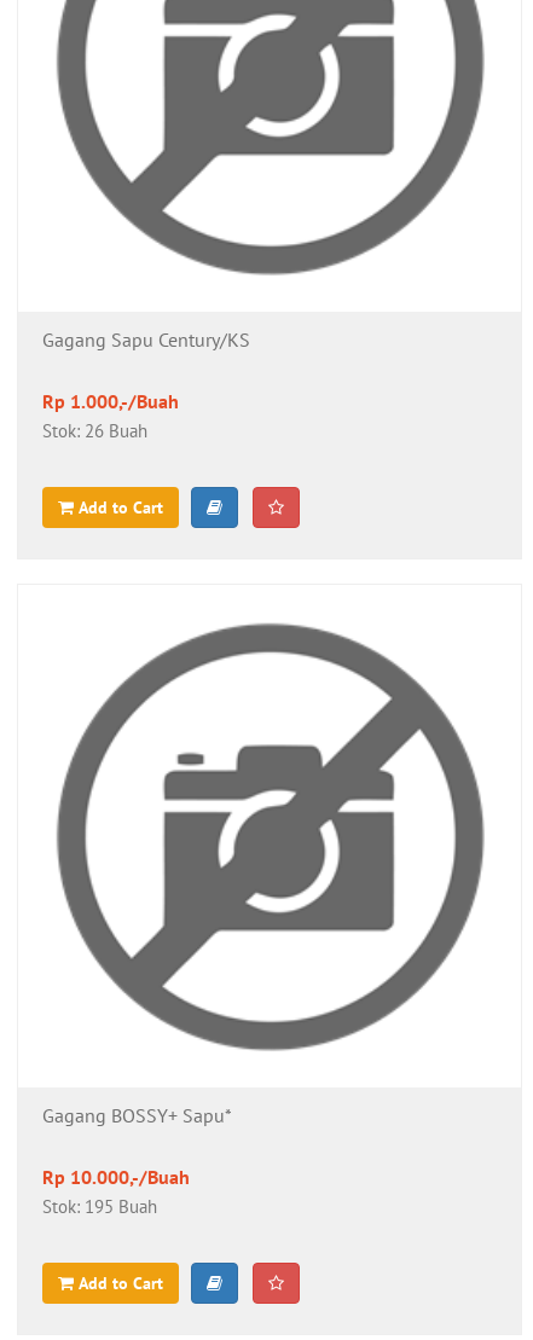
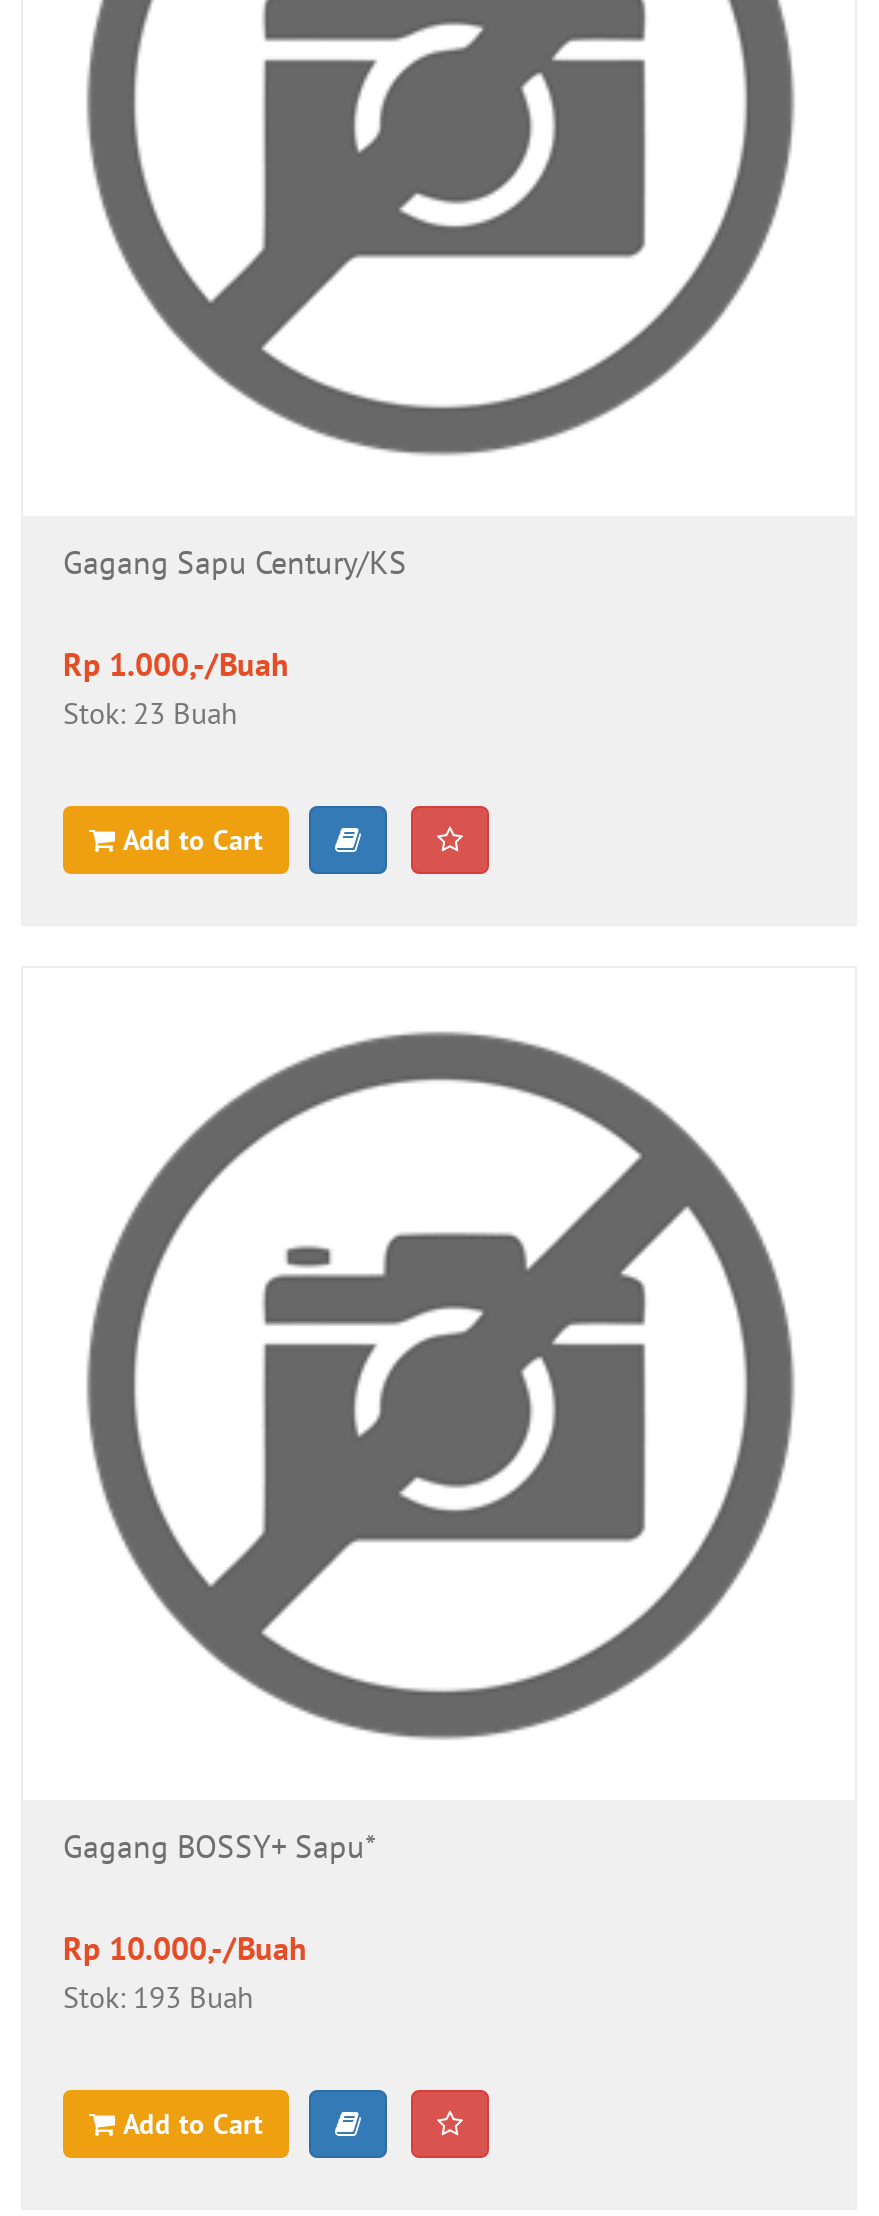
- Stok: 26 Buah
+ Stok: 23 Buah

- Stok: 195 Buah
+ Stok: 193 Buah
